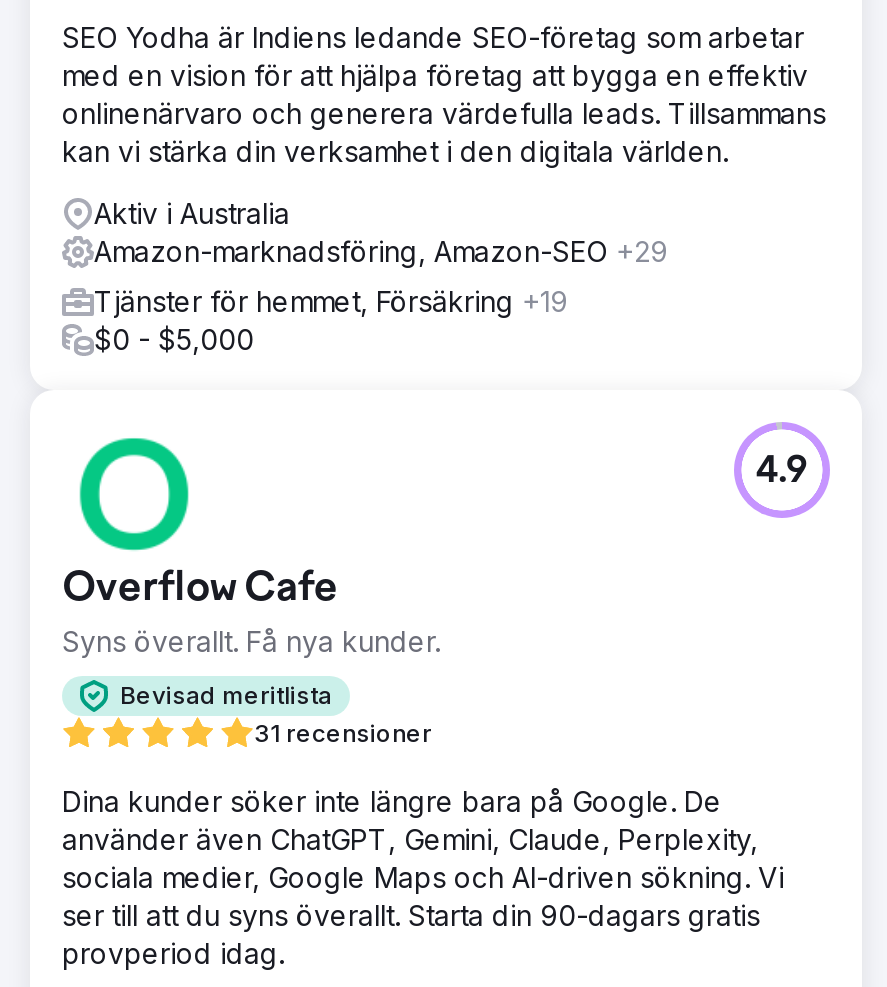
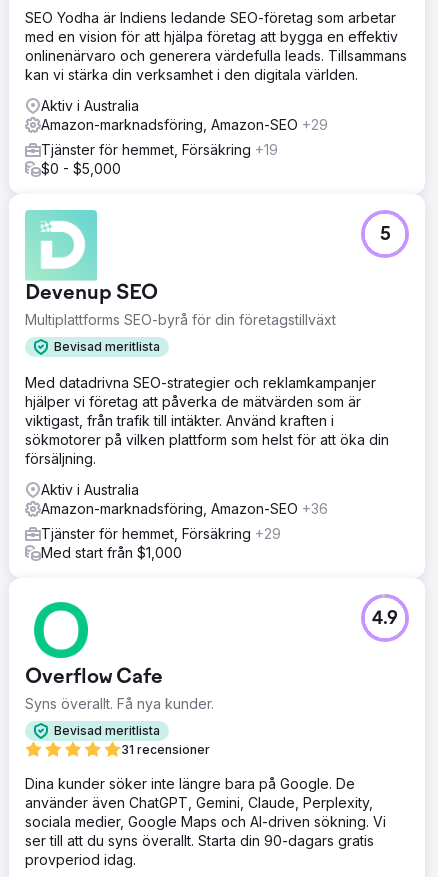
+ [image]
+ Devenup SEO
+ Multiplattforms SEO-byrå för din företagstillväxt
+ Bevisad meritlista

+ Med datadrivna SEO-strategier och reklamkampanjer
+ hjälper vi företag att påverka de mätvärden som är
+ viktigast, från trafik till intäkter. Använd kraften i
+ sökmotorer på vilken plattform som helst för att öka din
+ försäljning.
+ Aktiv i Australia
+ Amazon-marknadsföring, Amazon-SEO +36
+ Tjänster för hemmet, Försäkring +29
+ Med start från $1,000

+ 5
